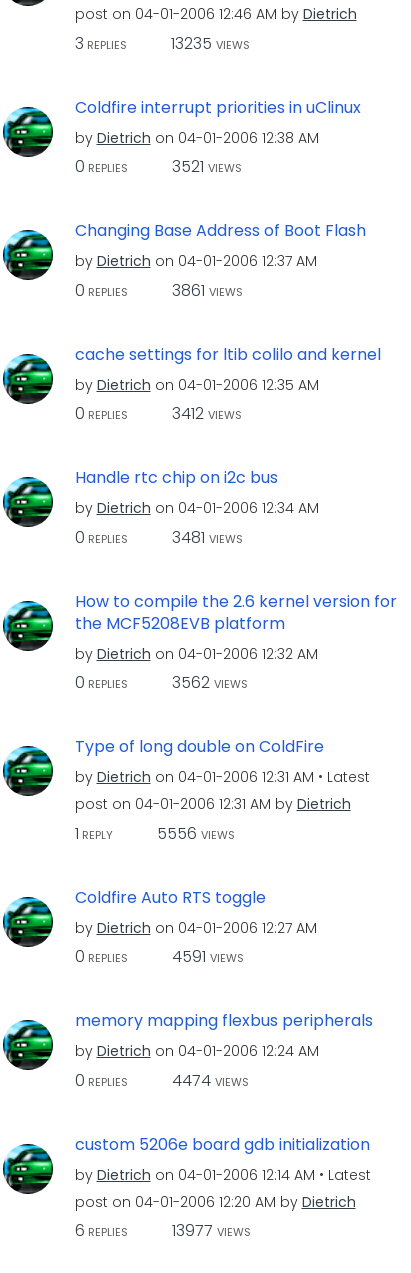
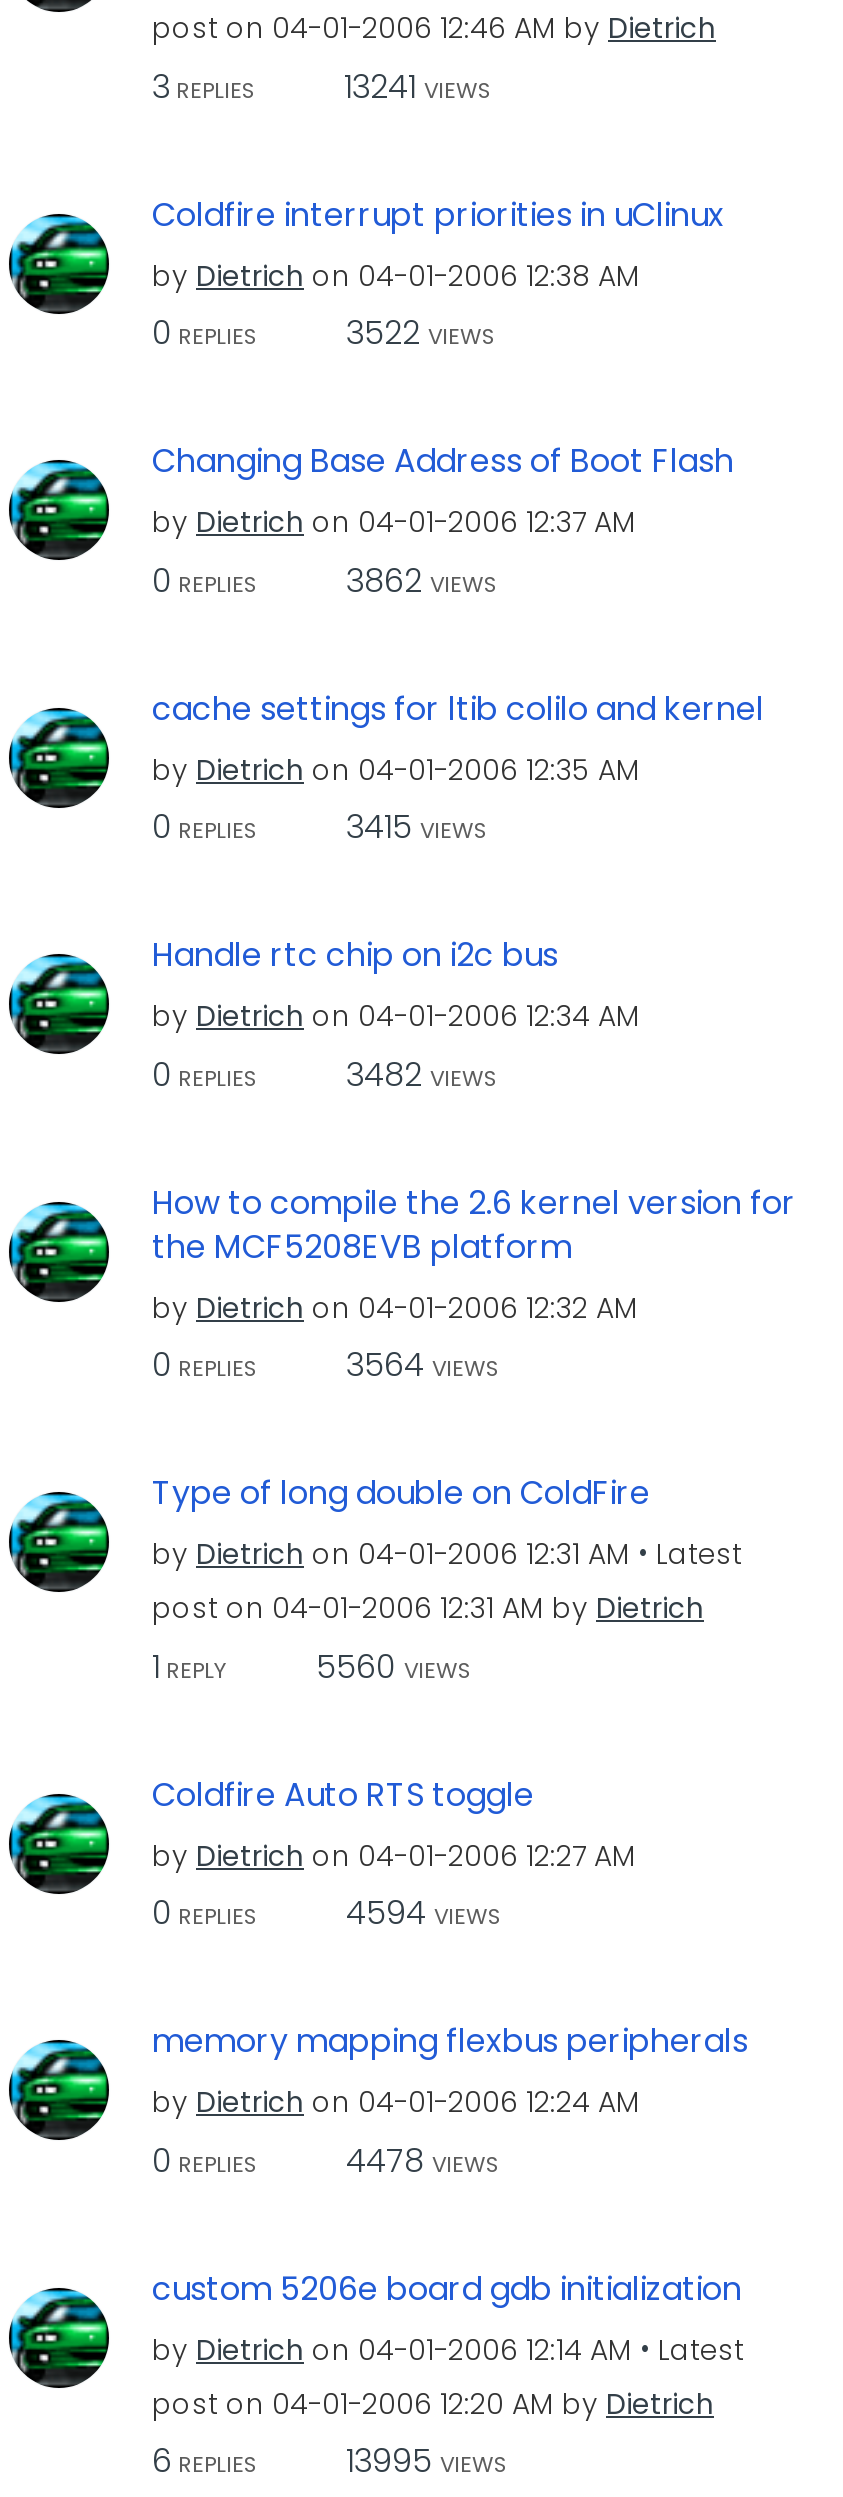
- 3 REPLIES 13235 VIEWS
+ 3 REPLIES 13241 VIEWS

- 3521 VIEWS
+ 3522 VIEWS

- 3861 VIEWS
+ 3862 VIEWS

- 3412 VIEWS
+ 3415 VIEWS

- 3481 VIEWS
+ 3482 VIEWS

- 3562 VIEWS
+ 3564 VIEWS

- 1 REPLY 5556 VIEWS
+ 1 REPLY 5560 VIEWS

- 4591 VIEWS
+ 4594 VIEWS

- 4474 VIEWS
+ 4478 VIEWS

- 6 REPLIES 13977 VIEWS
+ 6 REPLIES 13995 VIEWS
